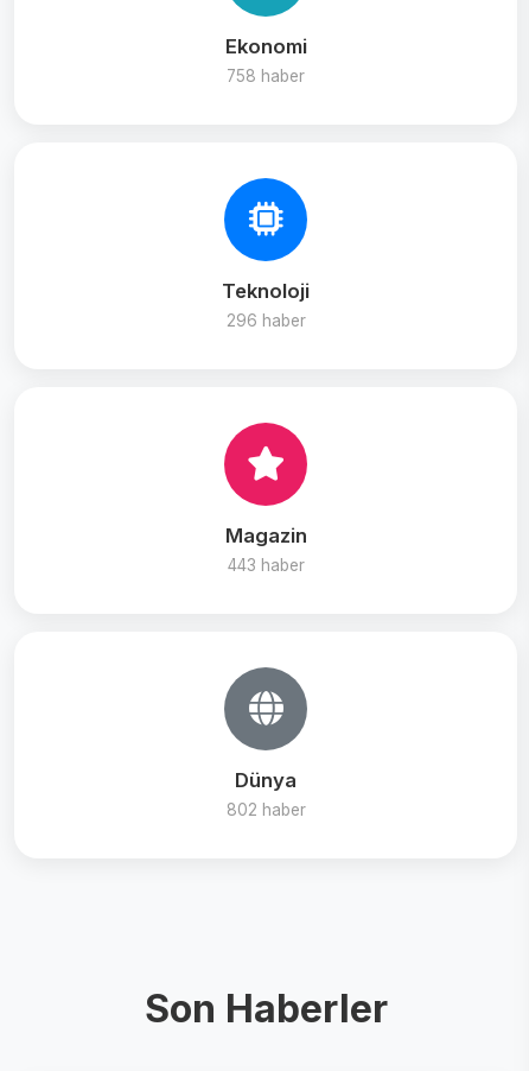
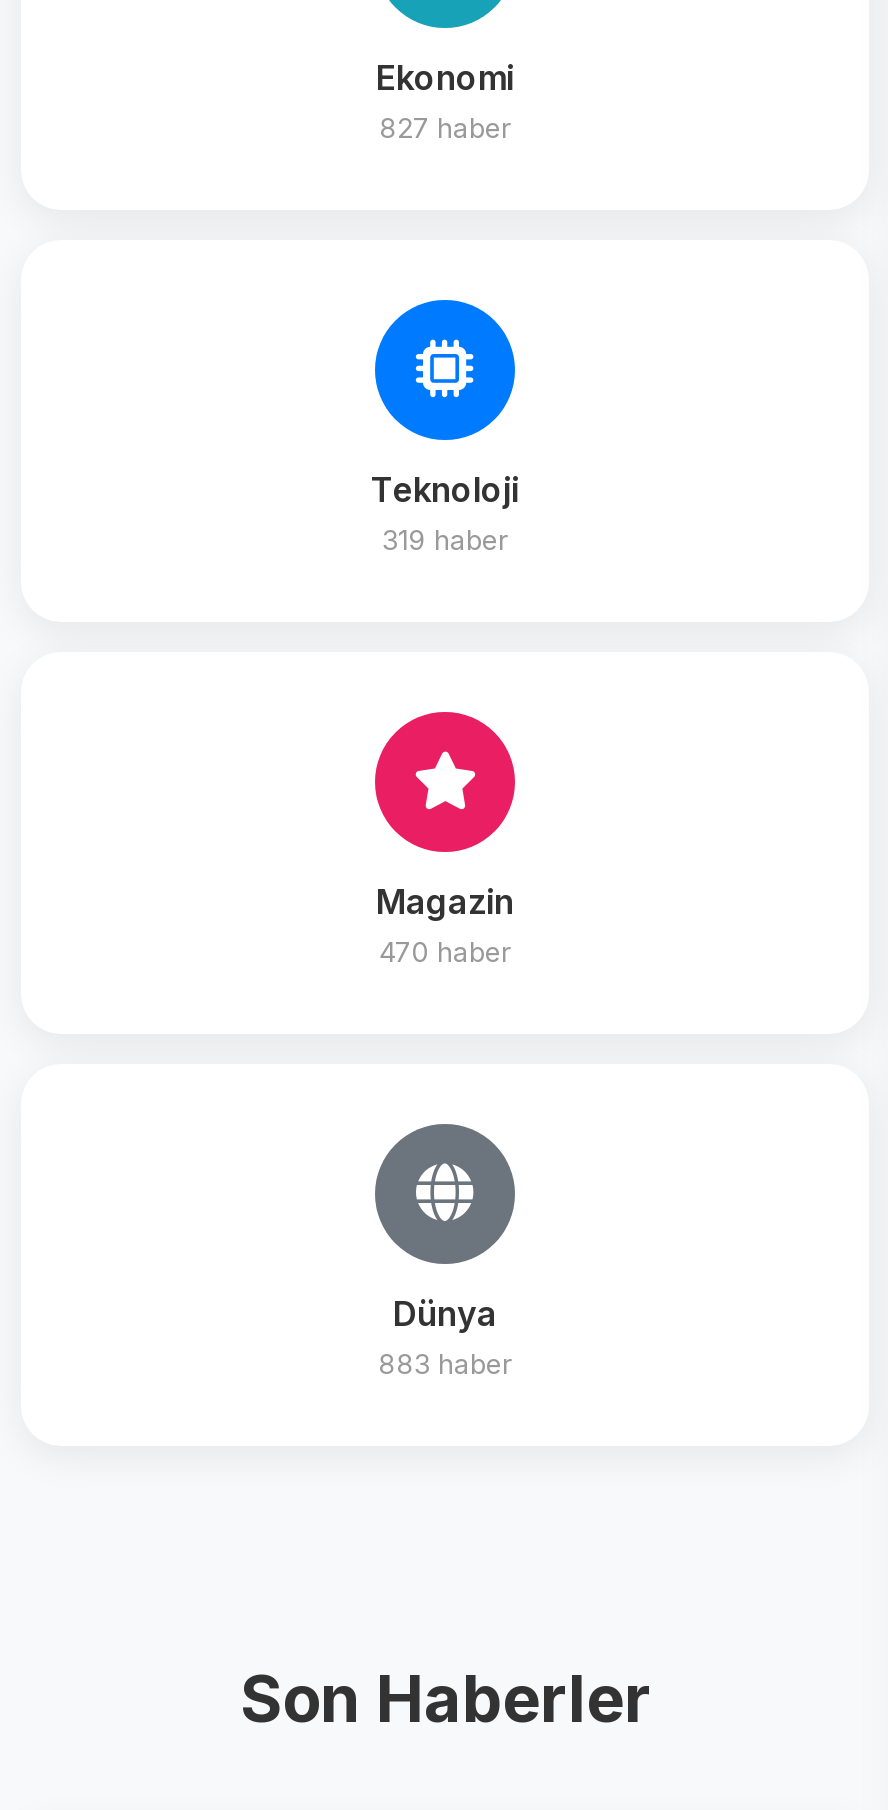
- 758 haber
+ 827 haber

- 296 haber
+ 319 haber

- 443 haber
+ 470 haber

- 802 haber
+ 883 haber
